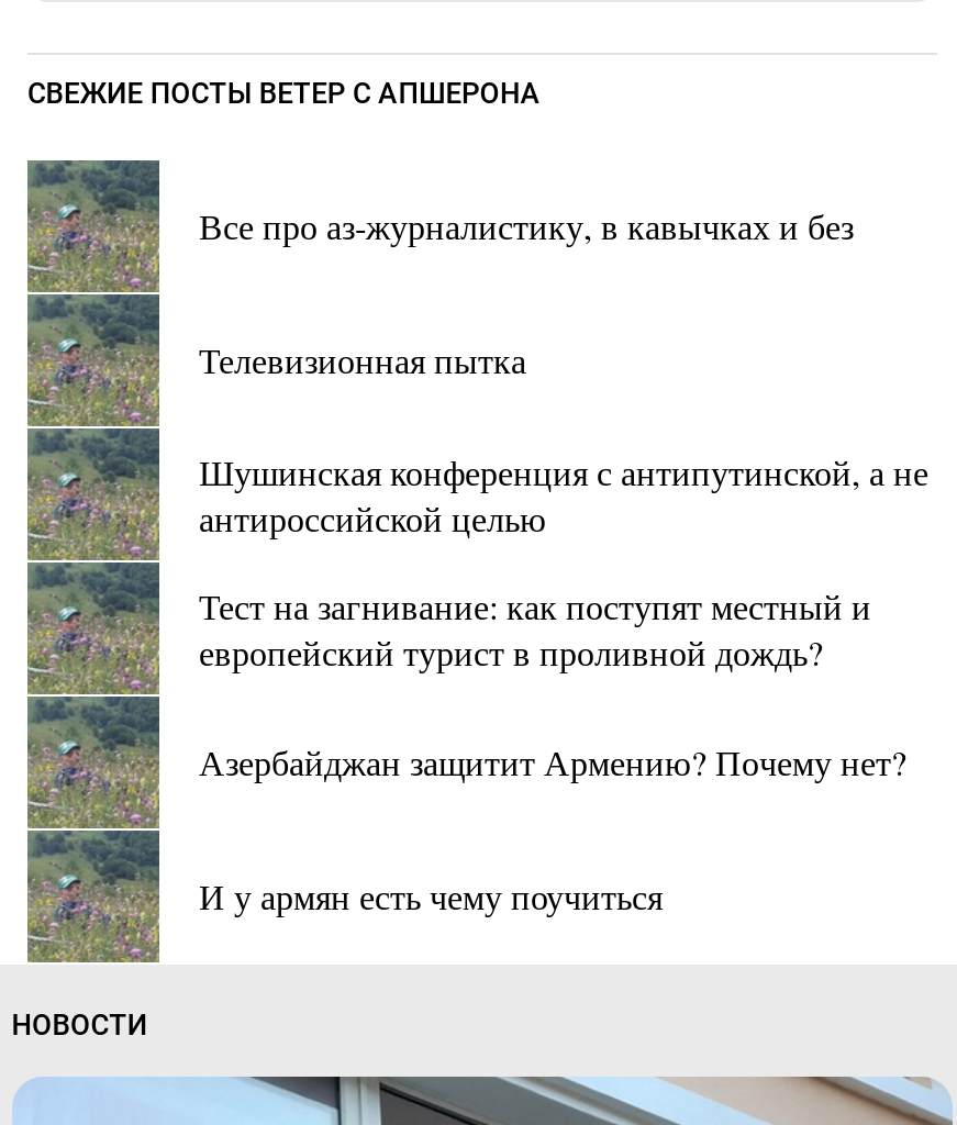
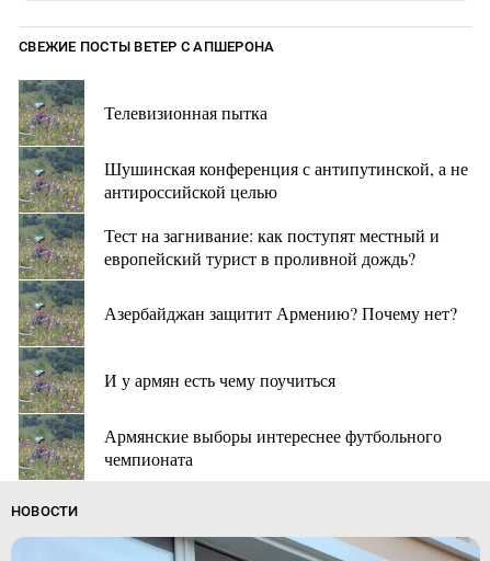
- Все про аз-журналистику, в кавычках и без

moved up: Телевизионная пытка | Шушинская конференция с антипутинской, а не | антироссийской целью | Тест на загнивание: как поступят местный и | европейский турист в проливной дождь? | Азербайджан защитит Армению? Почему нет? | И у армян есть чему поучиться

+ Армянские выборы интереснее футбольного
+ чемпионата
